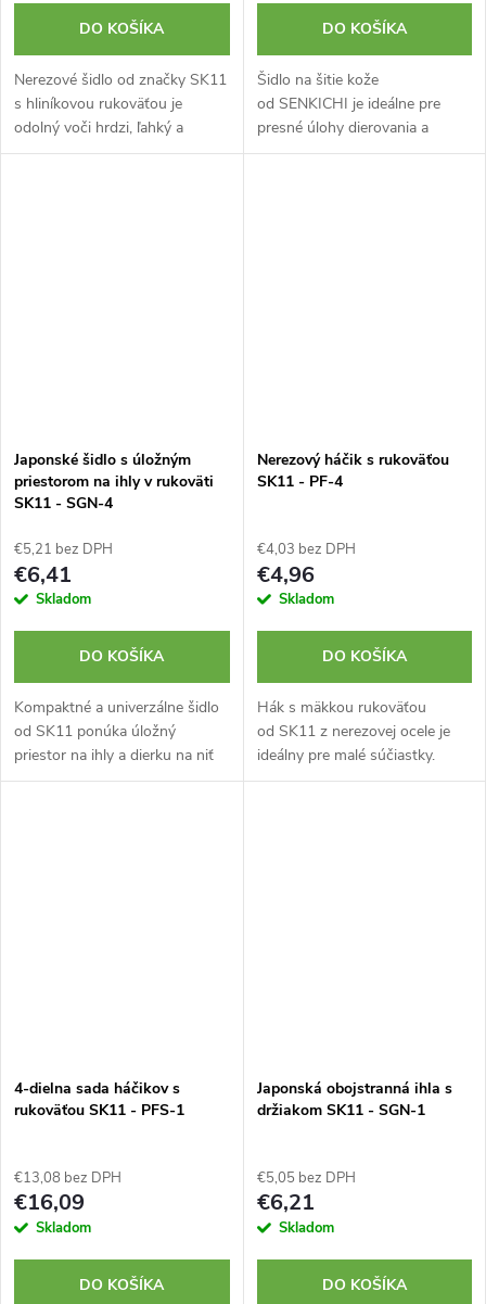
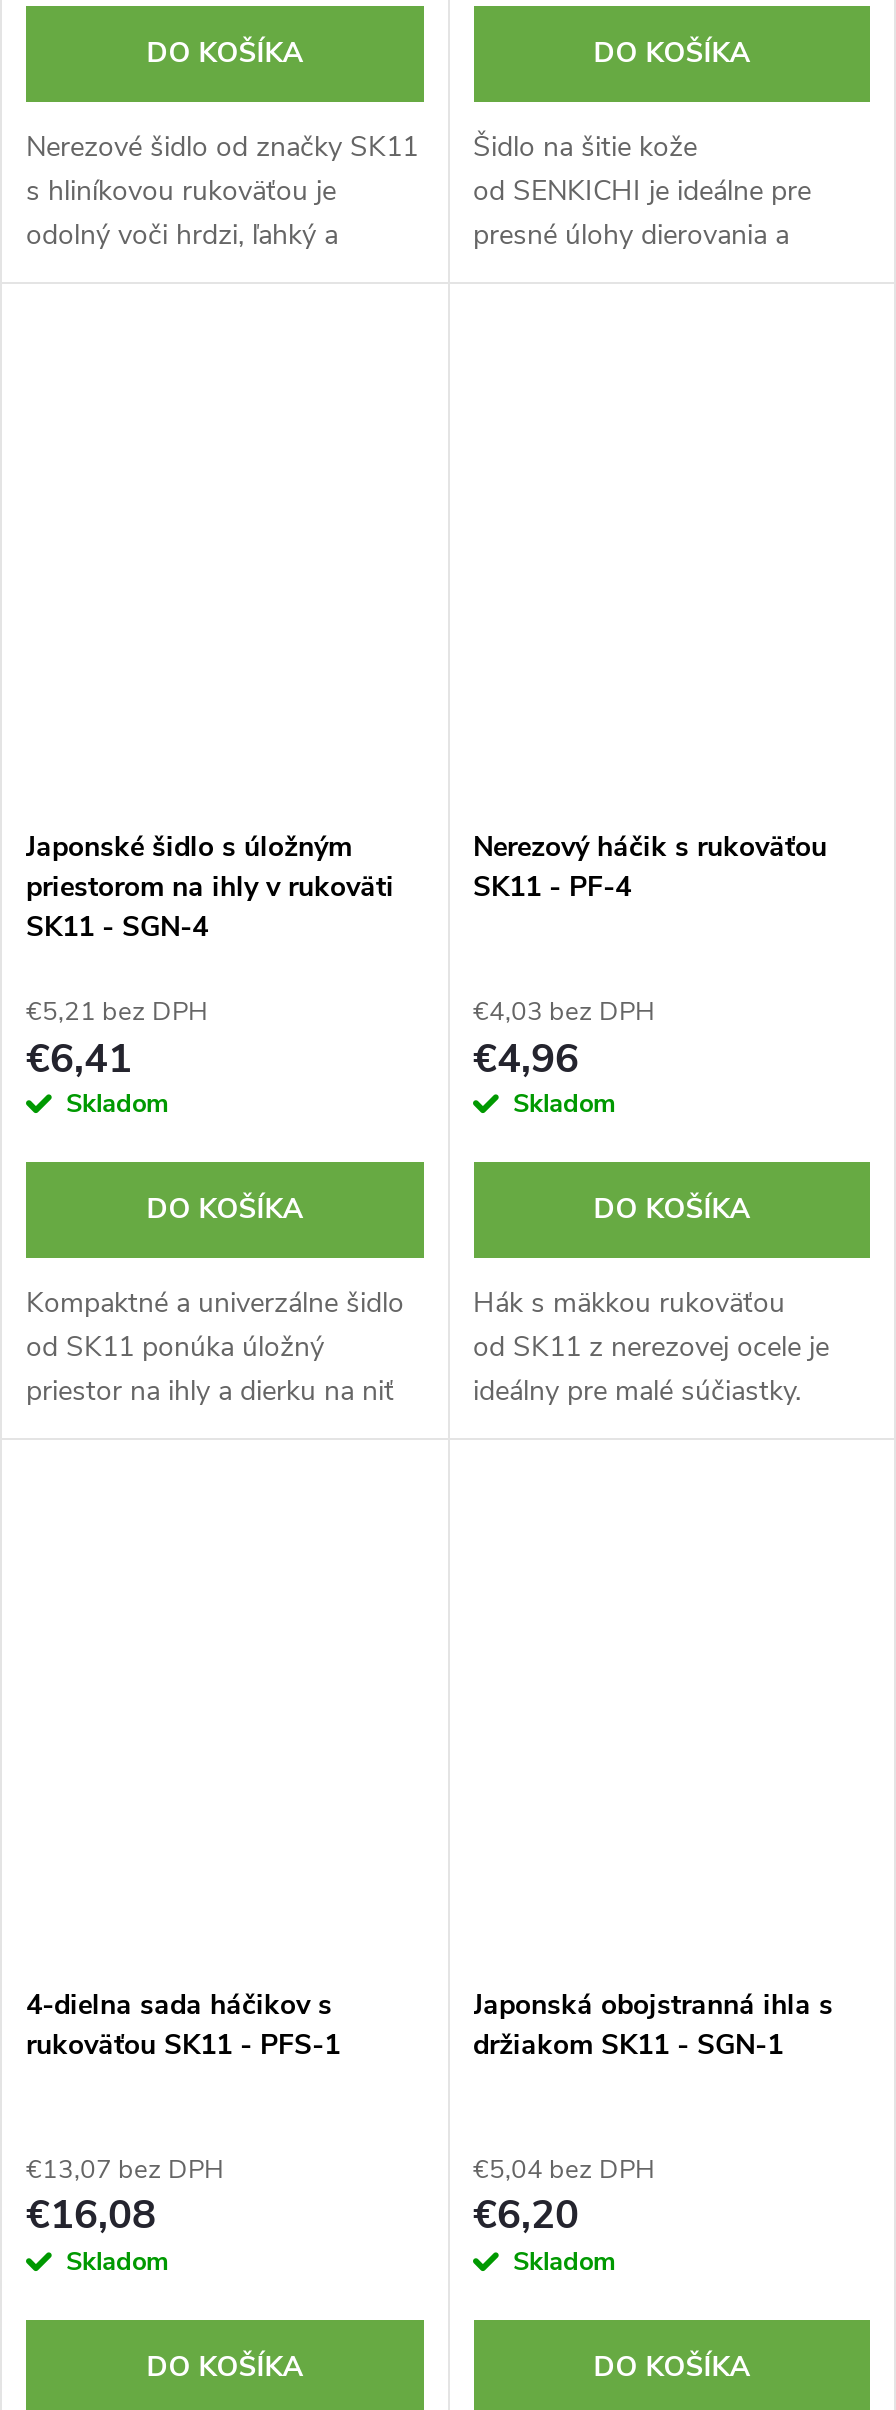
- €13,08 bez DPH
+ €13,07 bez DPH

- €5,05 bez DPH
+ €5,04 bez DPH

- €16,09
+ €16,08

- €6,21
+ €6,20
